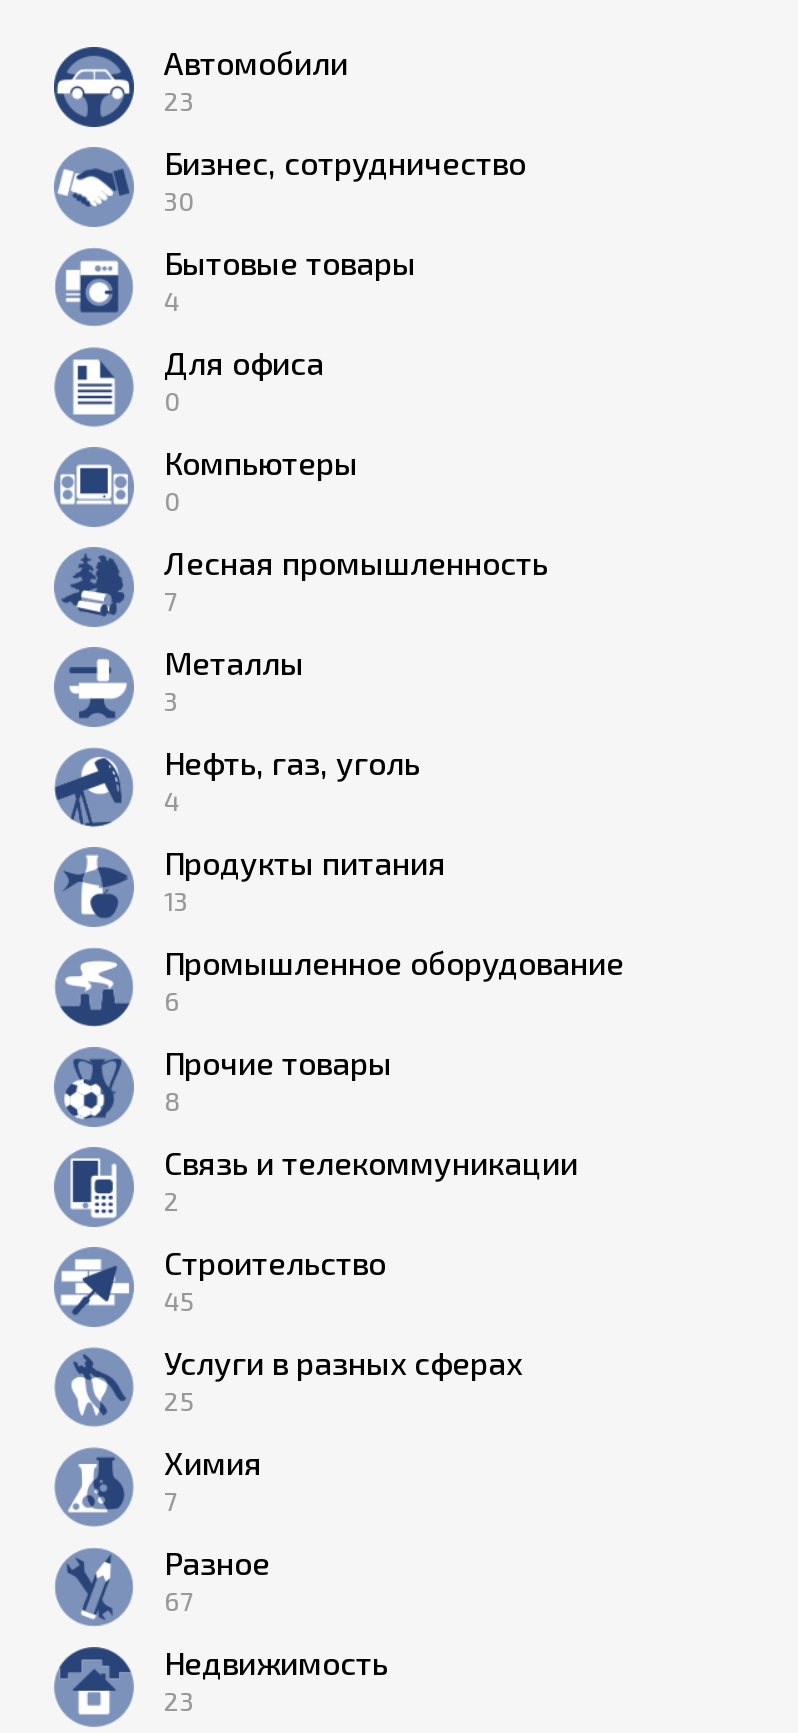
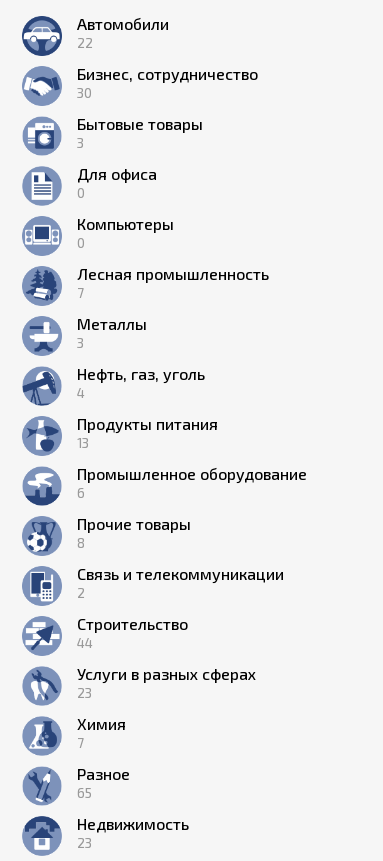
- 23
+ 22

- 4
+ 3

- 45
+ 44

- 25
+ 23

- 67
+ 65
